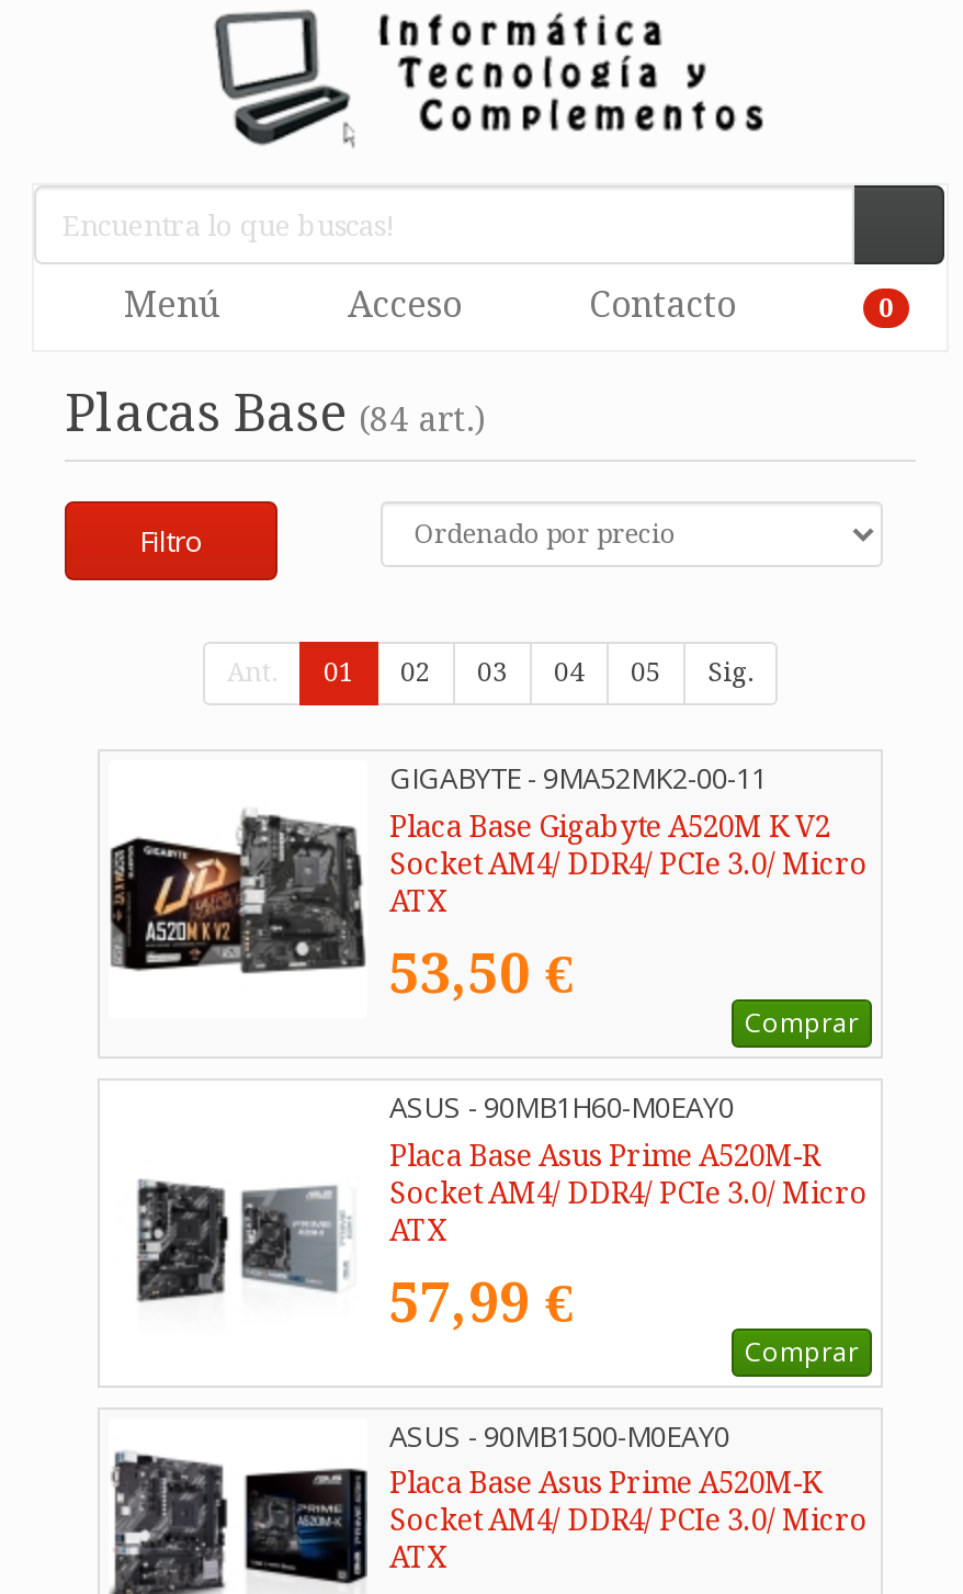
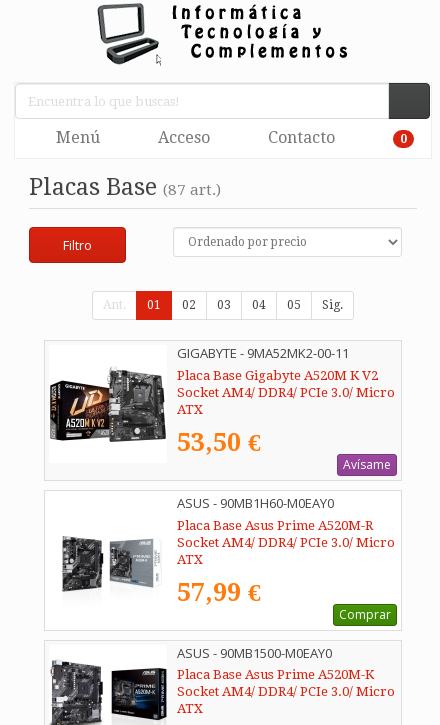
- Placas Base (84 art.)
+ Placas Base (87 art.)

- Comprar
+ Avísame
